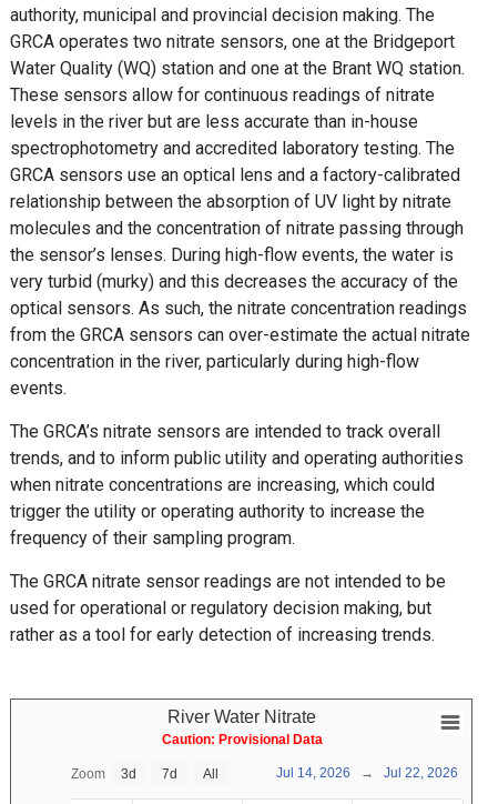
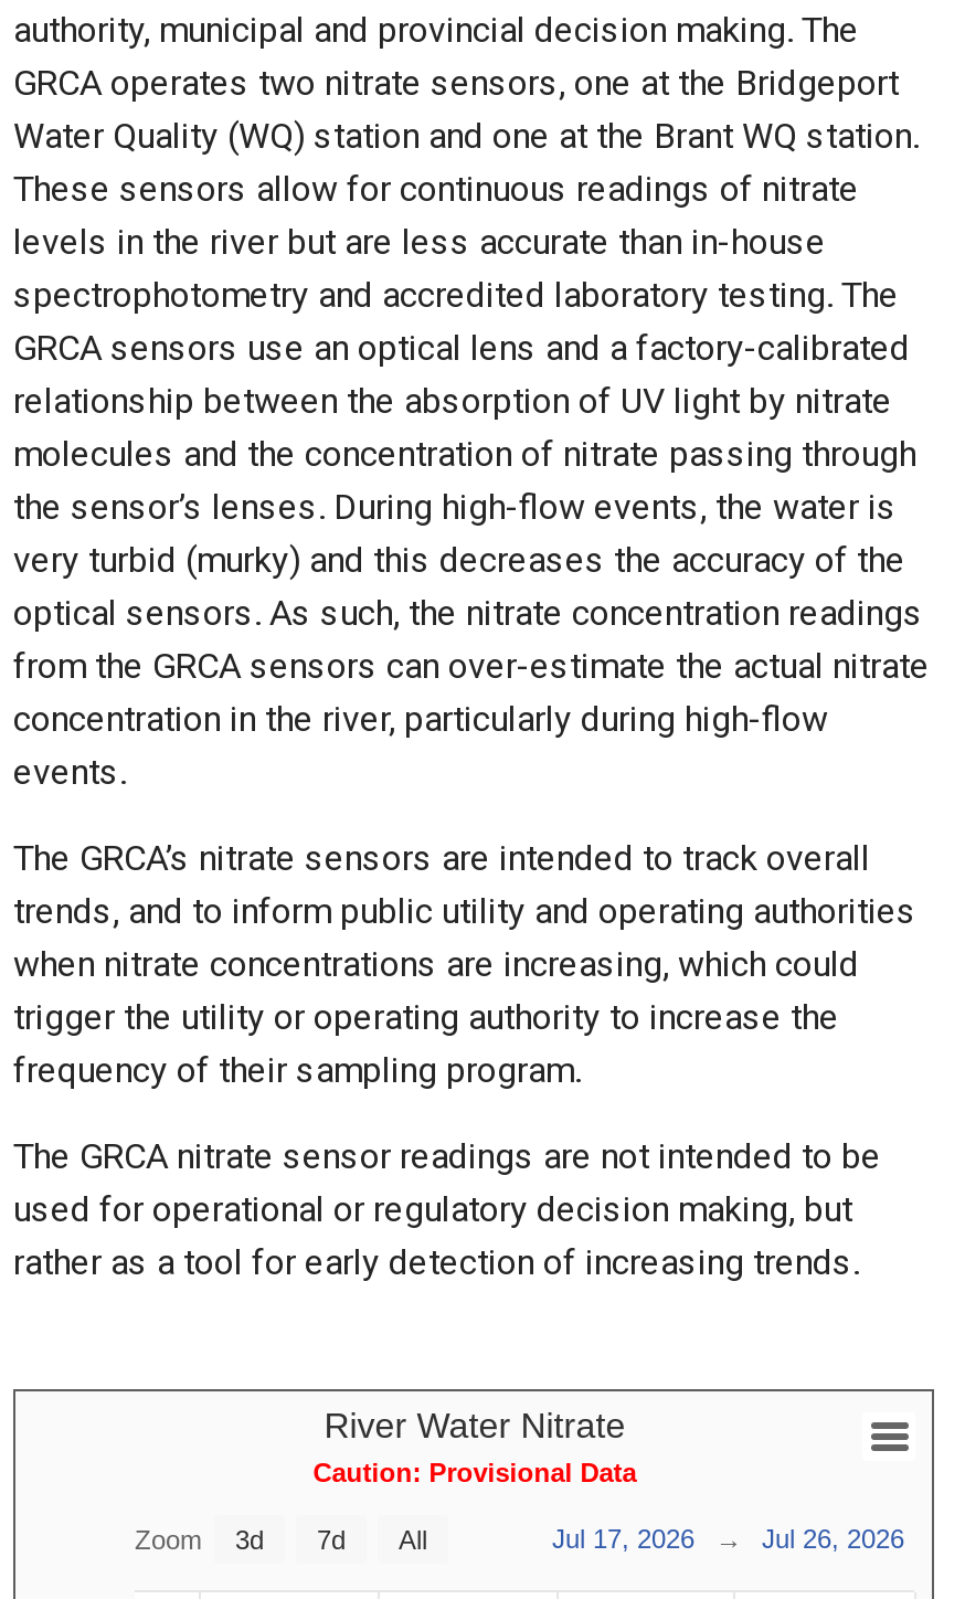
- Jul 14, 2026
+ Jul 17, 2026

- Jul 22, 2026
+ Jul 26, 2026
